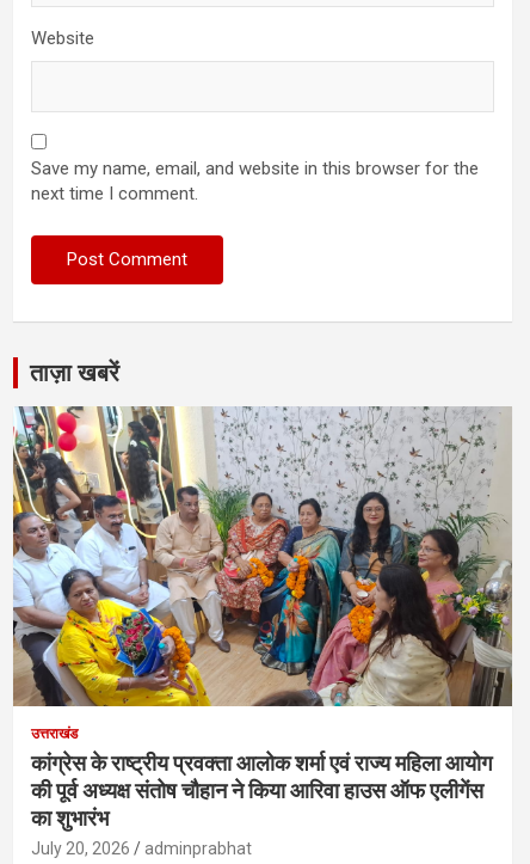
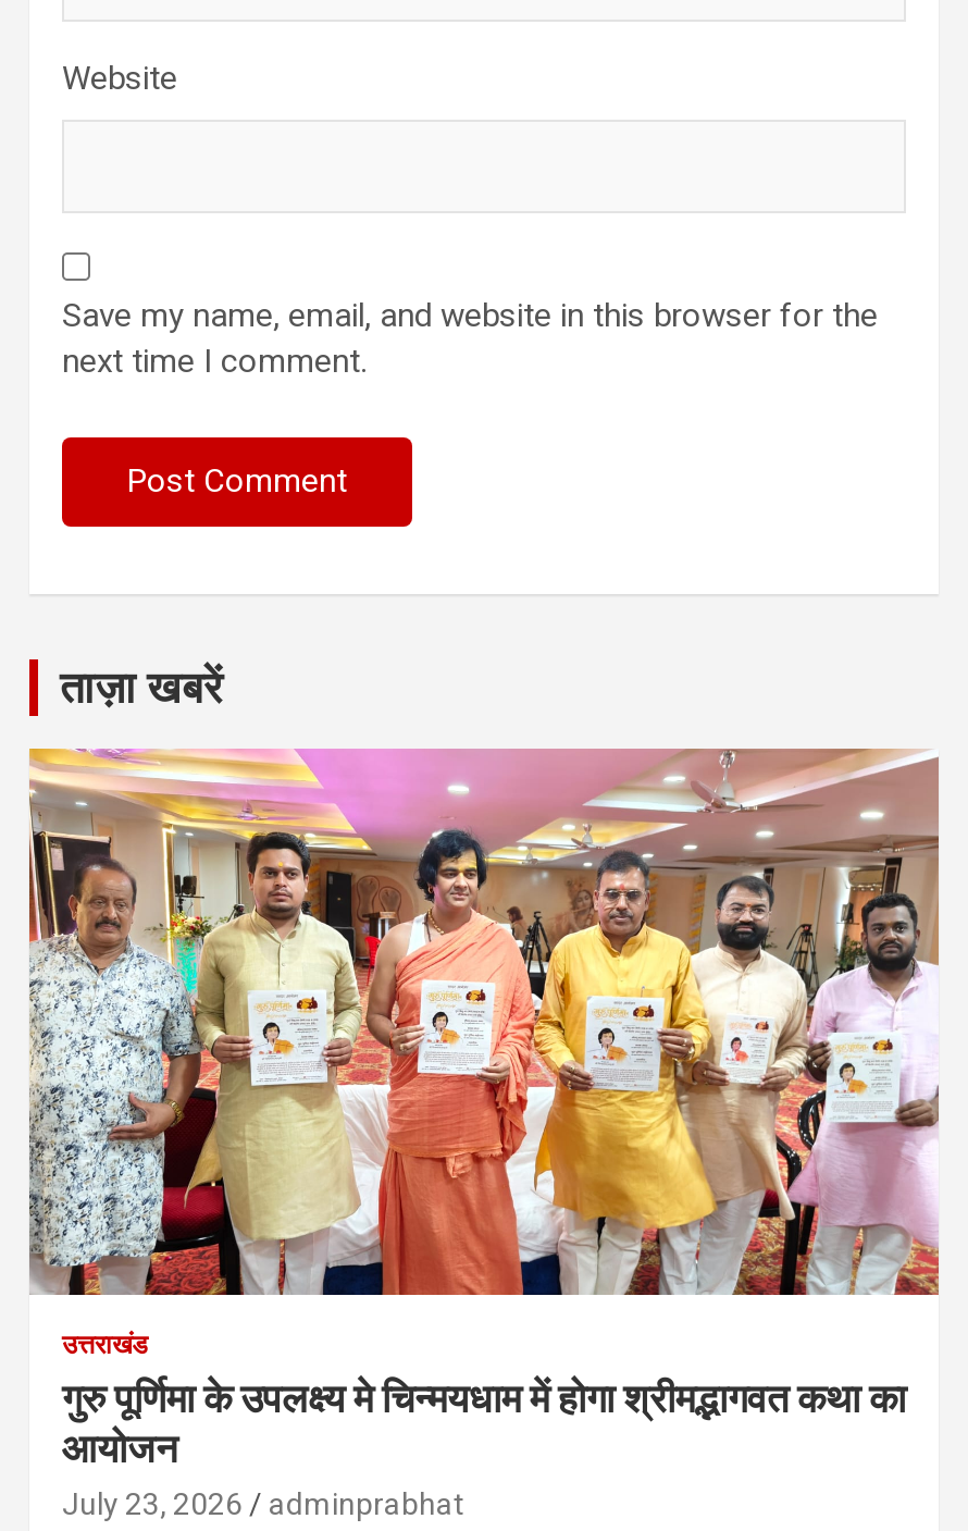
- [image]
- कांग्रेस के राष्ट्रीय प्रवक्ता आलोक शर्मा एवं राज्य महिला आयोग
- की पूर्व अध्यक्ष संतोष चौहान ने किया आरिवा हाउस ऑफ एलीगेंस
- का शुभारंभ
- July 20, 2026
+ [image]
+ गुरु पूर्णिमा के उपलक्ष्य मे चिन्मयधाम में होगा श्रीमद्भागवत कथा का
+ आयोजन
+ July 23, 2026
